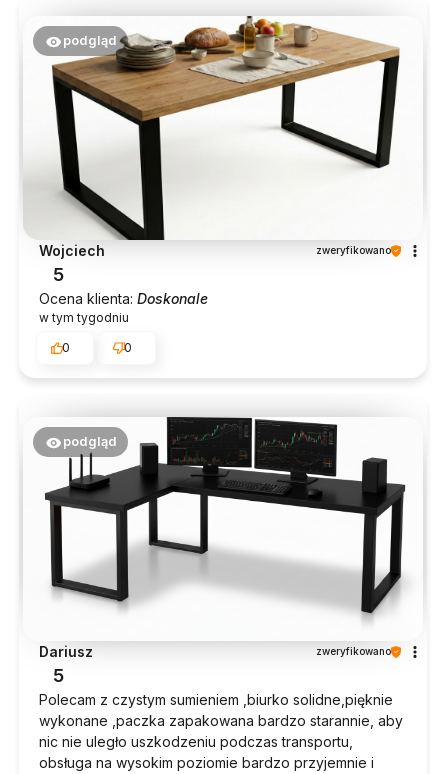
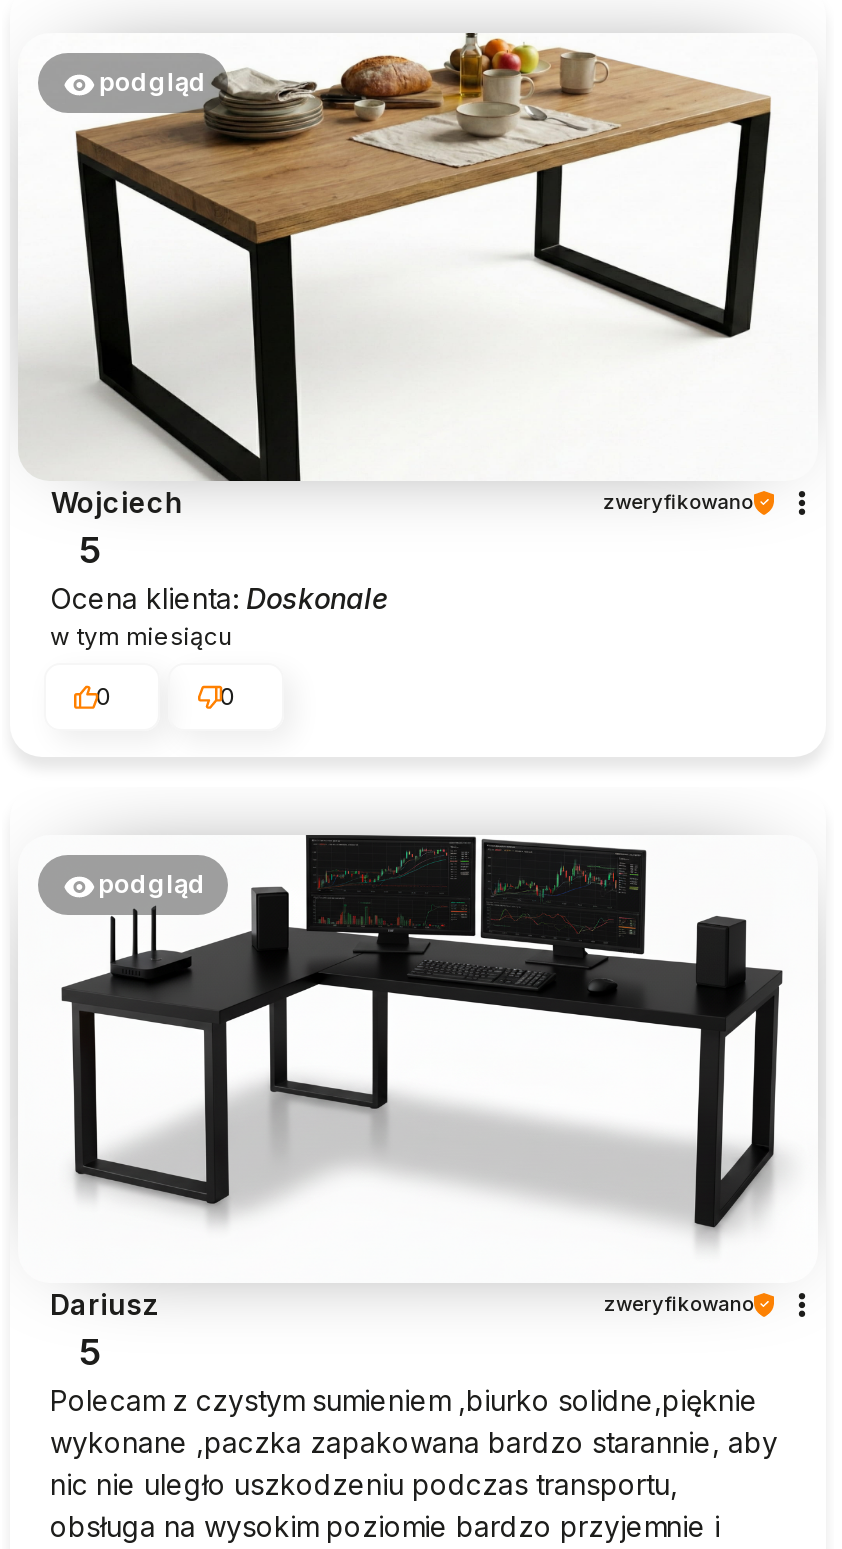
- w tym tygodniu
+ w tym miesiącu
